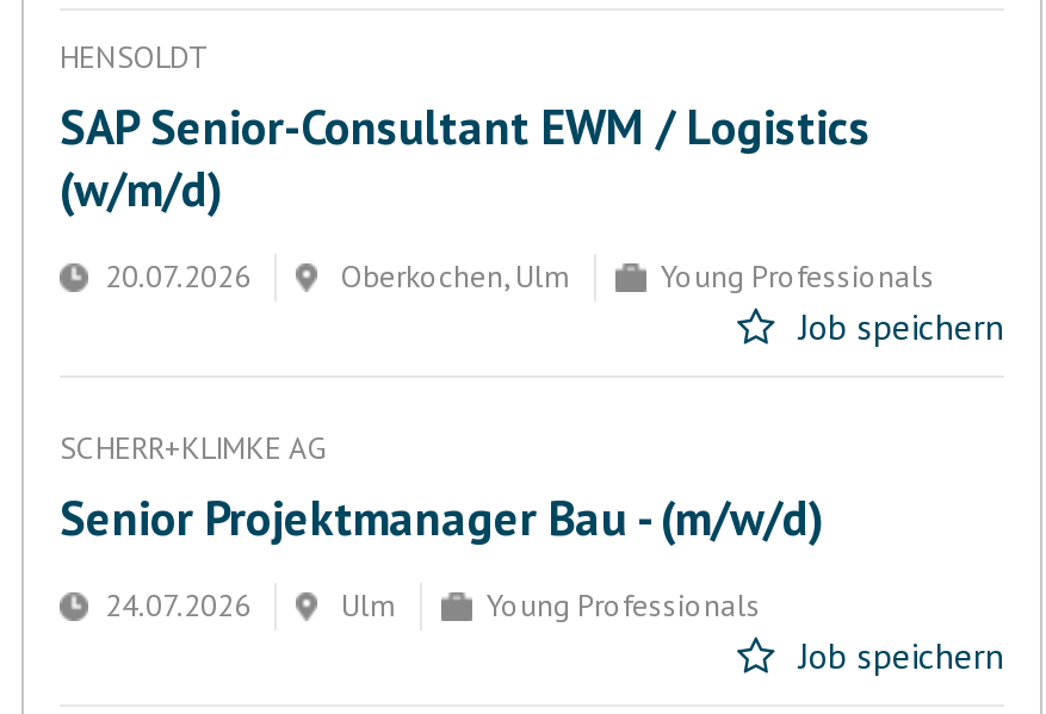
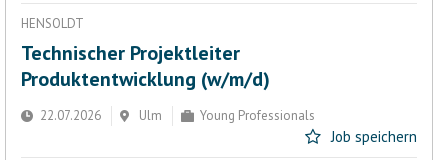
- SAP Senior-Consultant EWM / Logistics
- (w/m/d)
- 20.07.2026
- Oberkochen, Ulm
- Young Professionals
- Job speichern
- SCHERR+KLIMKE AG
- Senior Projektmanager Bau - (m/w/d)
- 24.07.2026
+ Technischer Projektleiter
+ Produktentwicklung (w/m/d)
+ 22.07.2026
